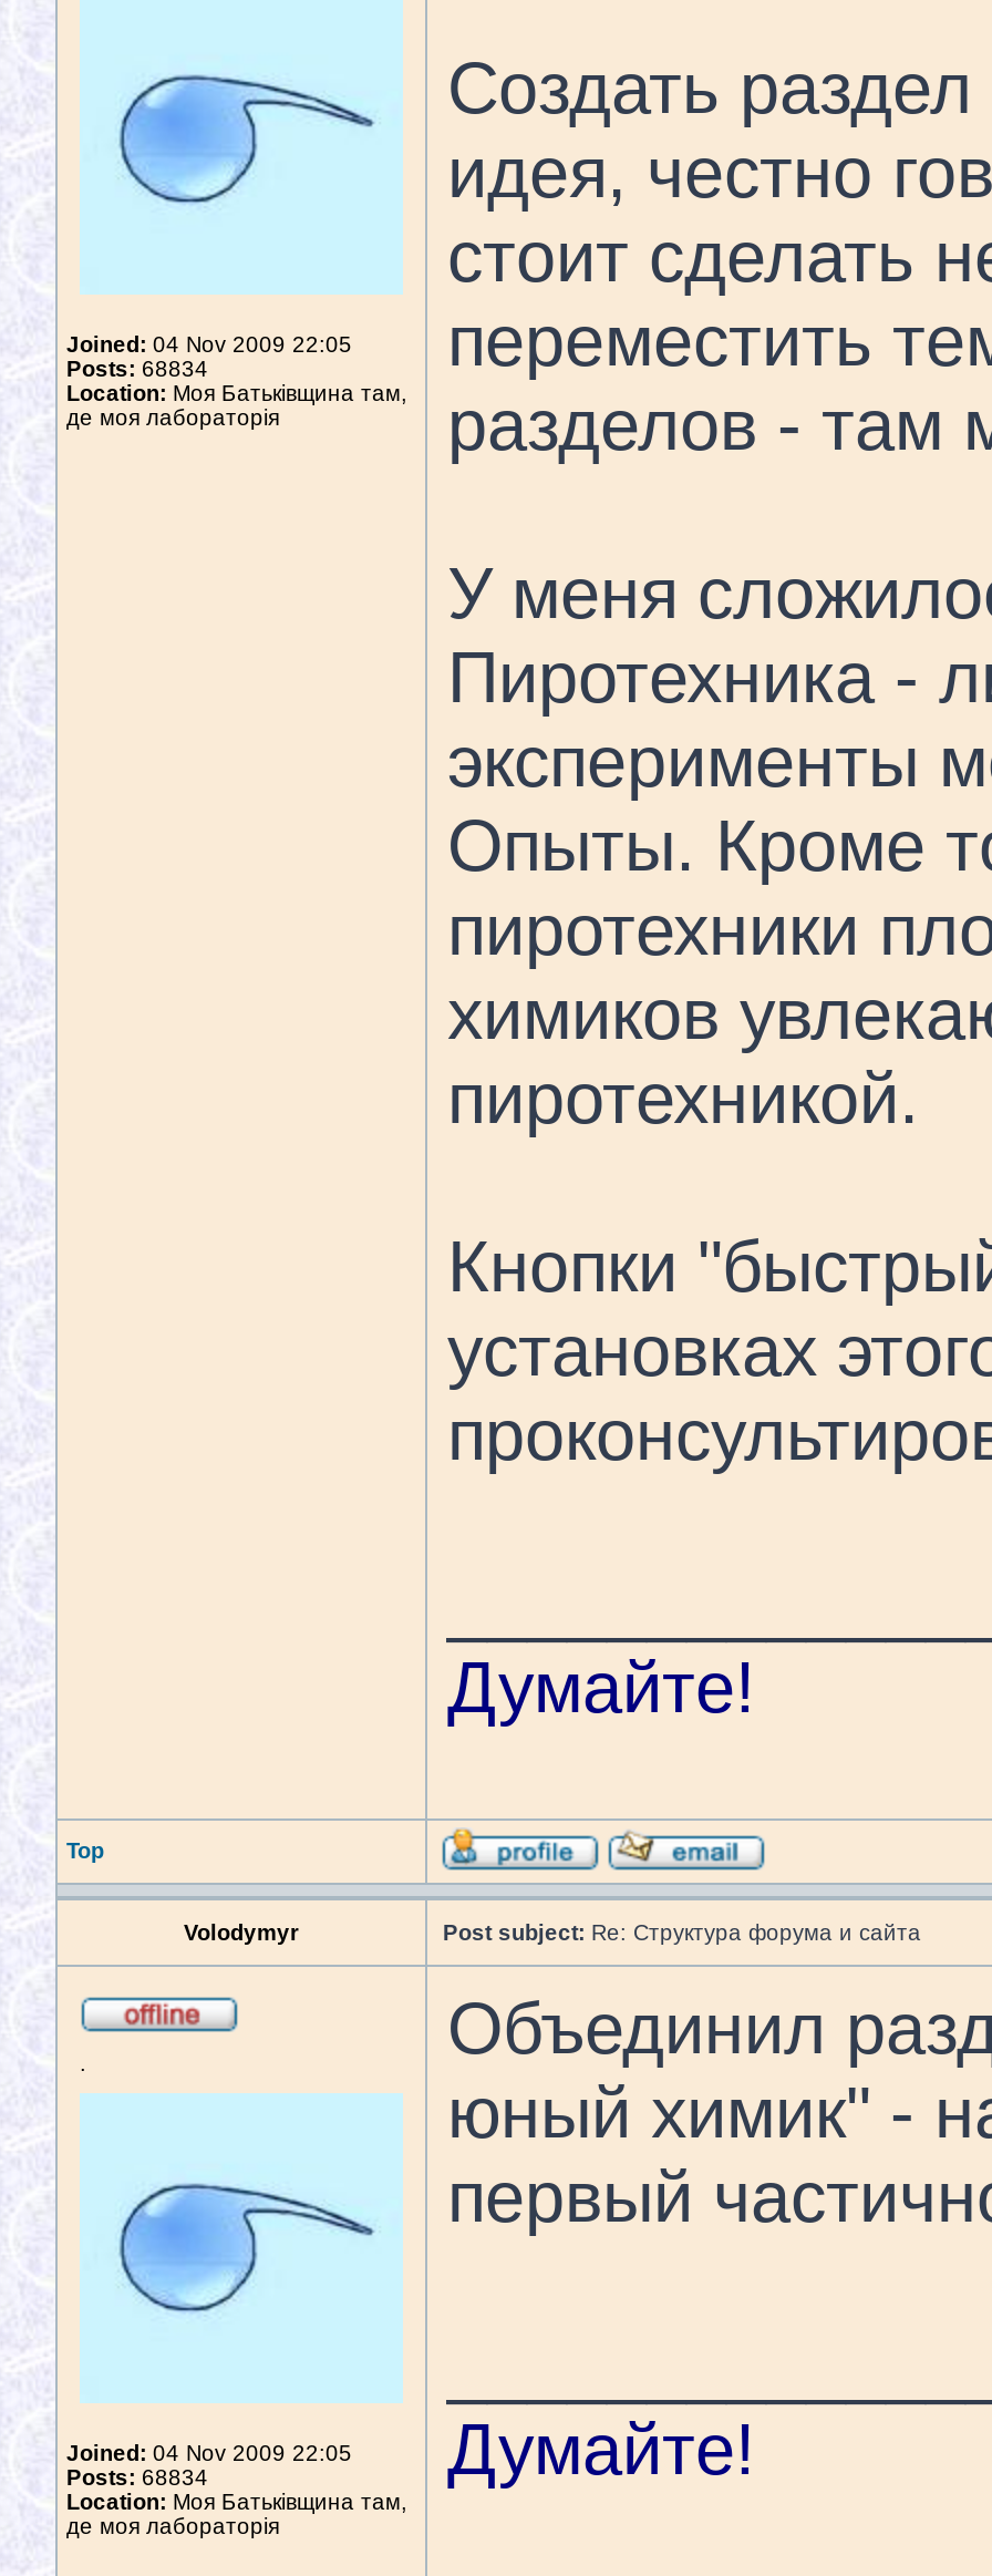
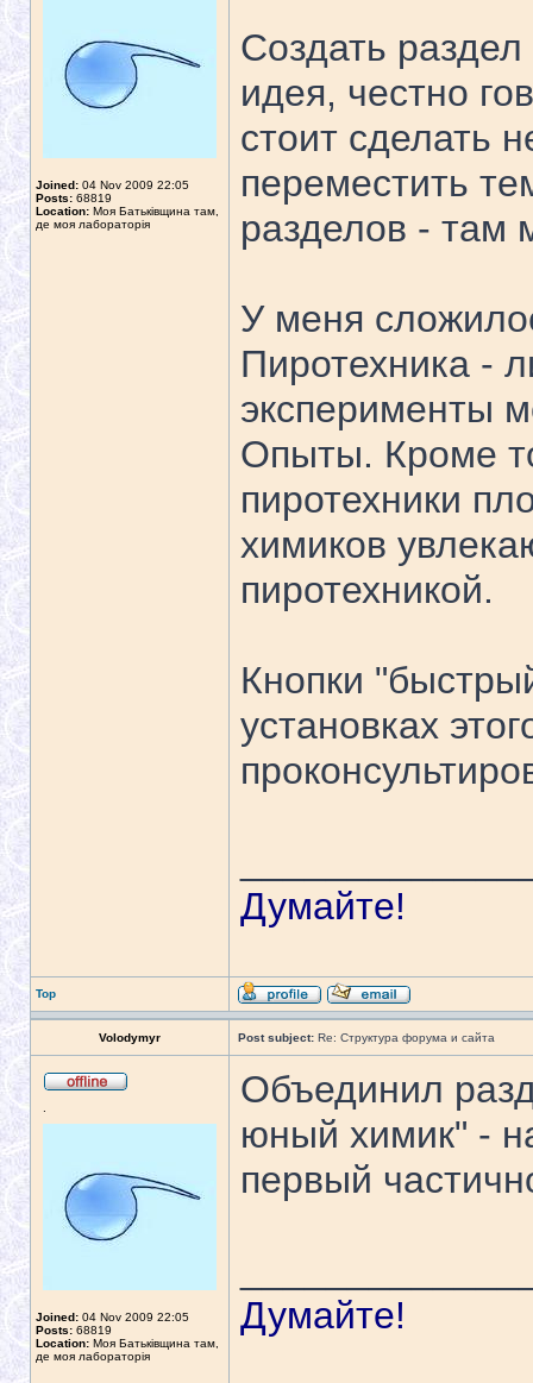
- Posts: 68834
+ Posts: 68819

- Posts: 68834
+ Posts: 68819
